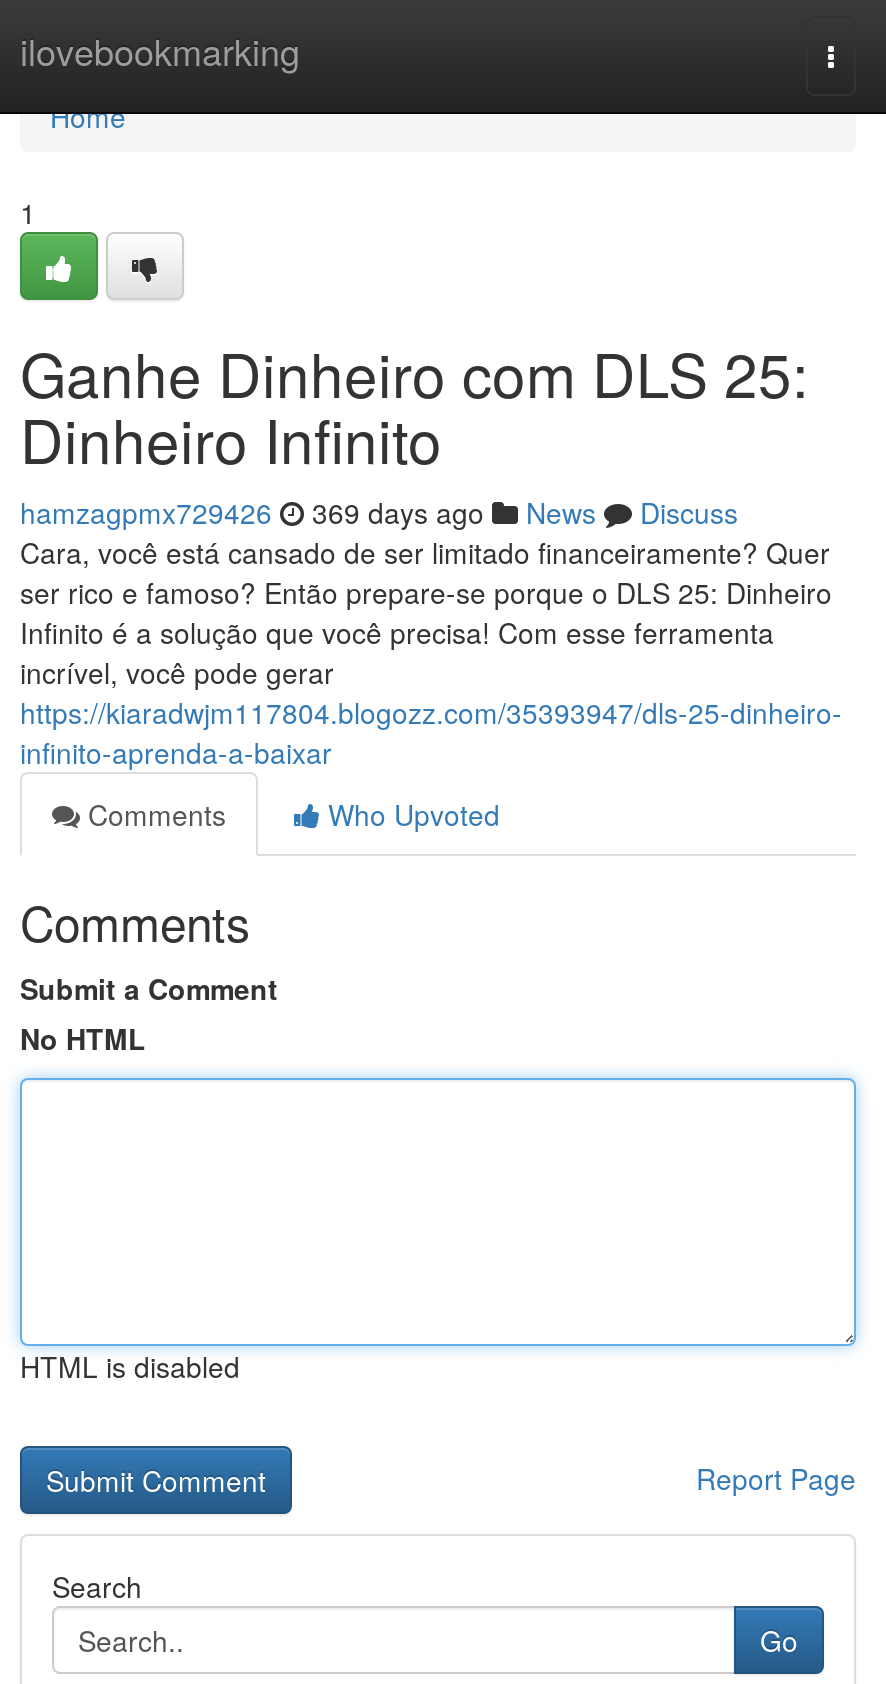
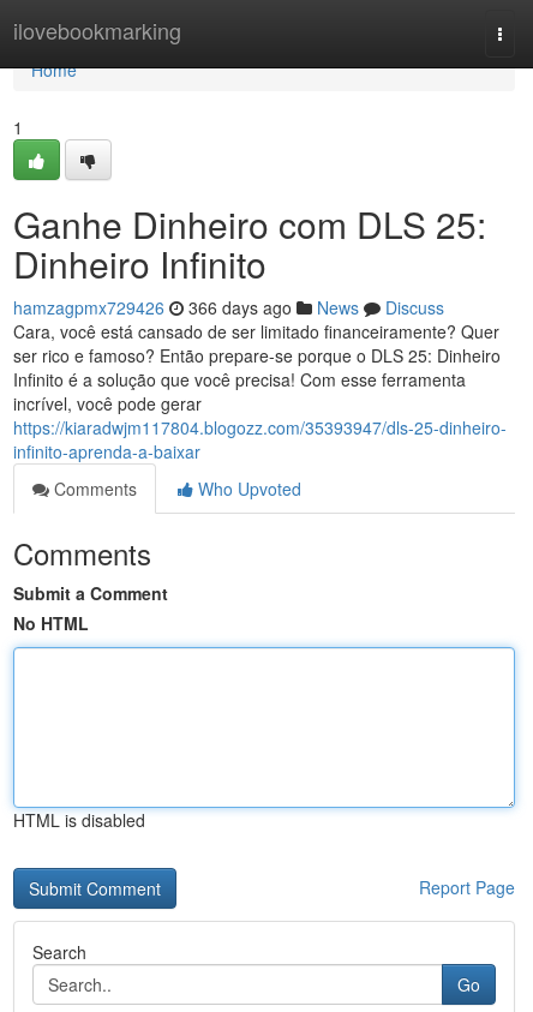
- hamzagpmx729426 369 days ago News Discuss
+ hamzagpmx729426 366 days ago News Discuss
